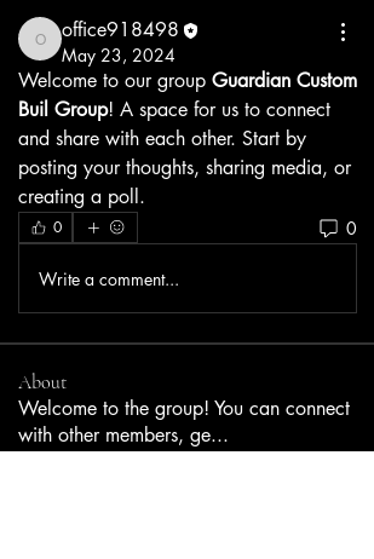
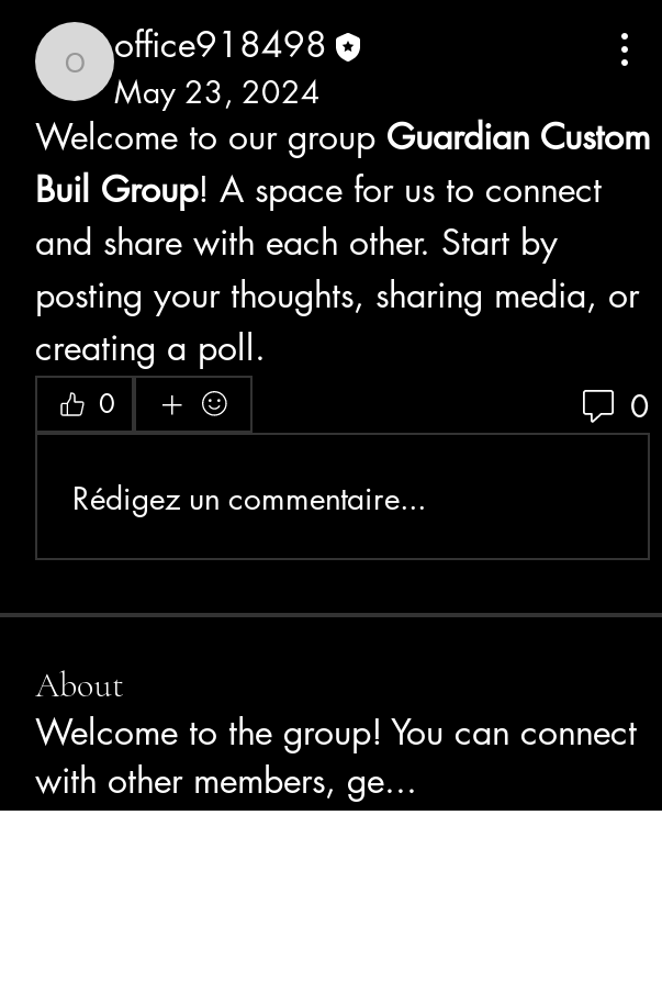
- Write a comment...
+ Rédigez un commentaire...
